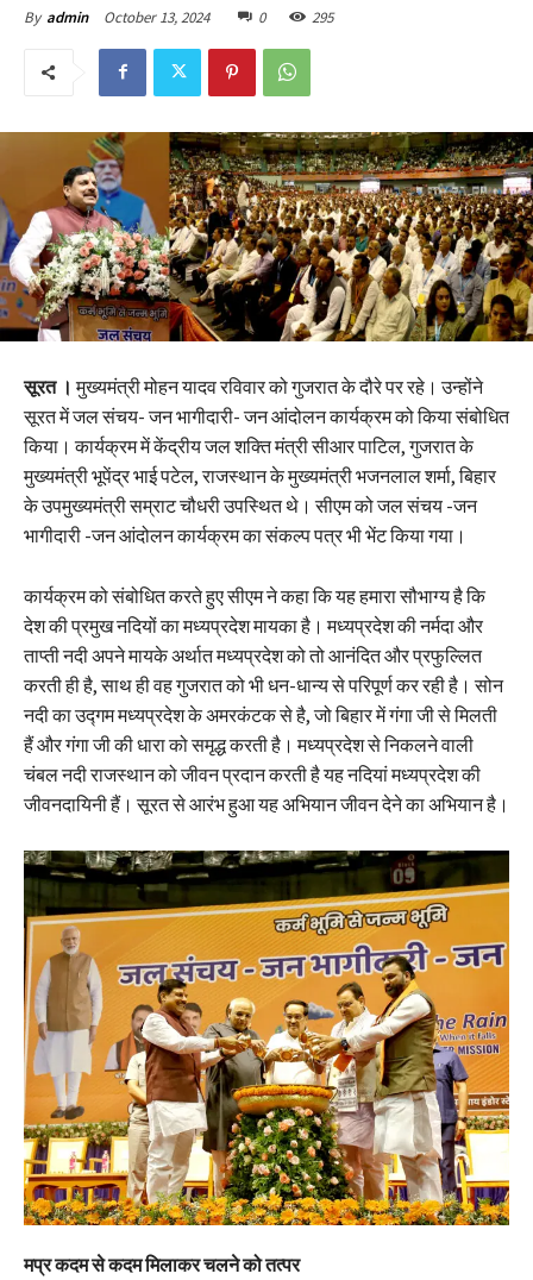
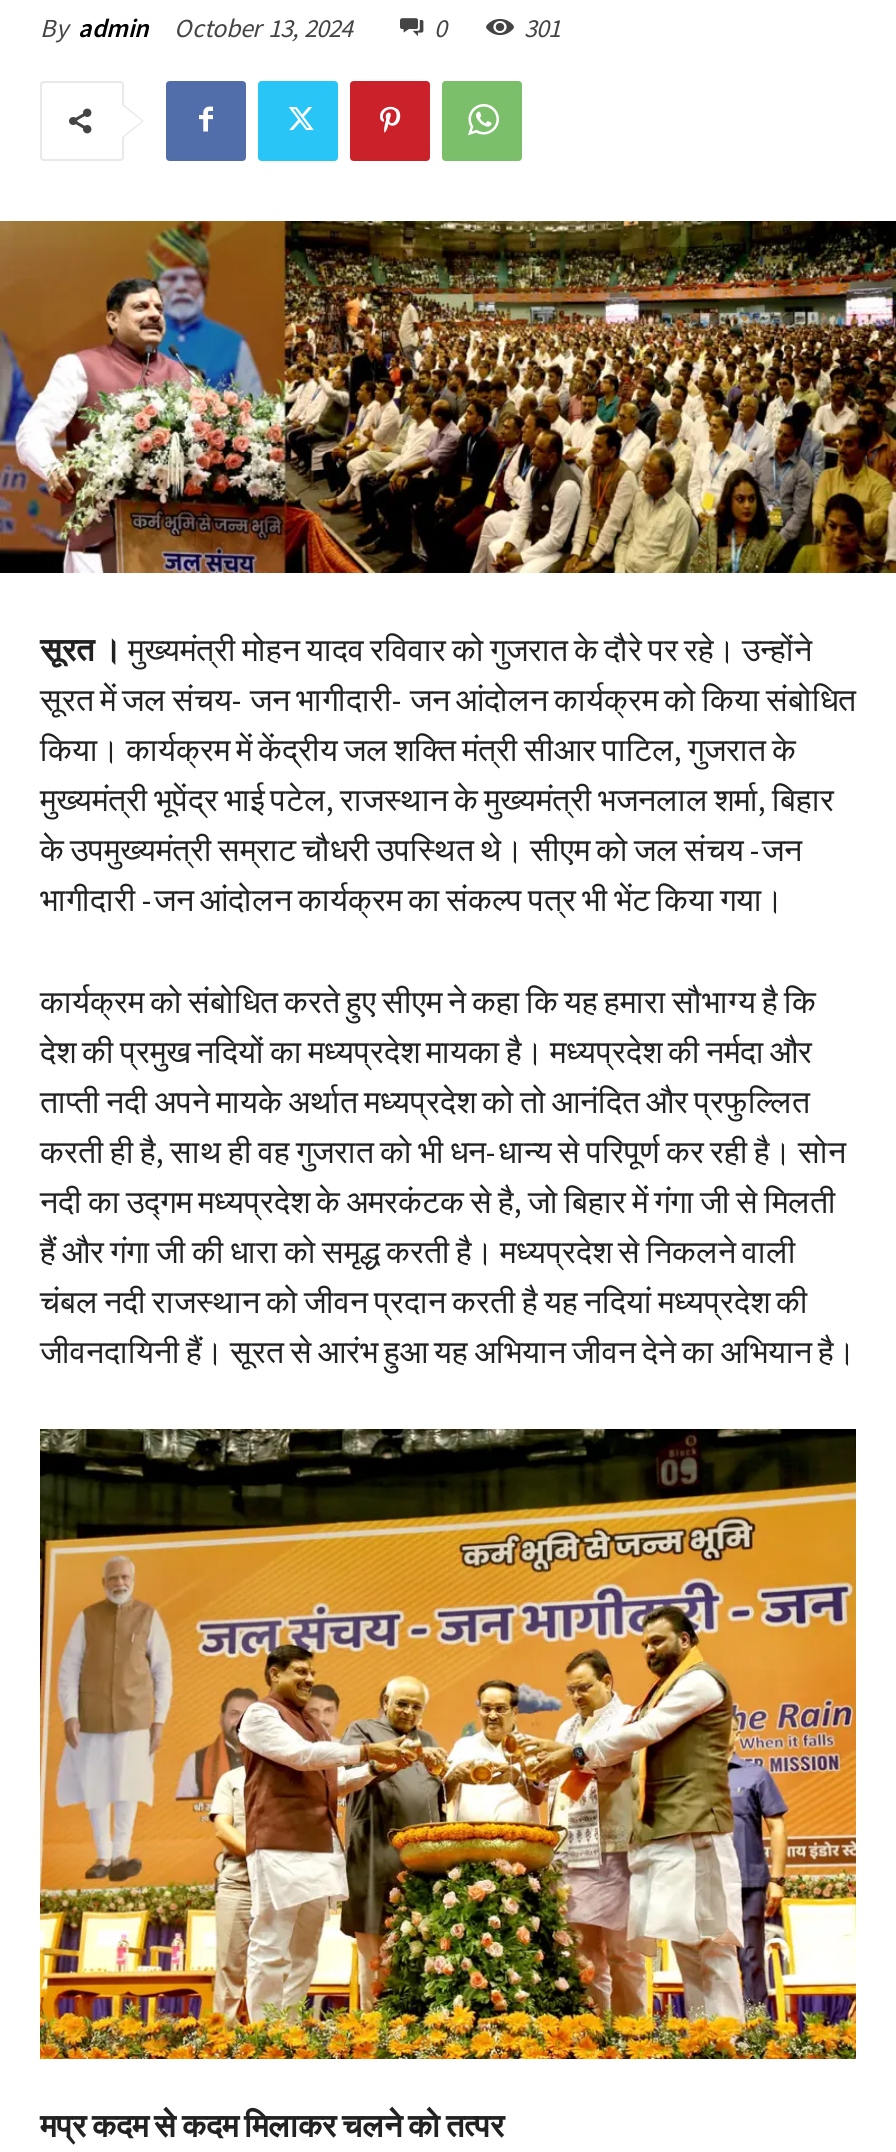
- 295
+ 301
